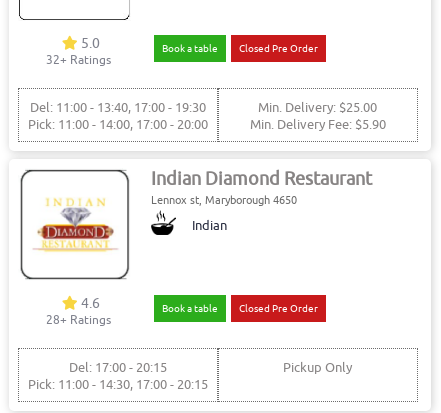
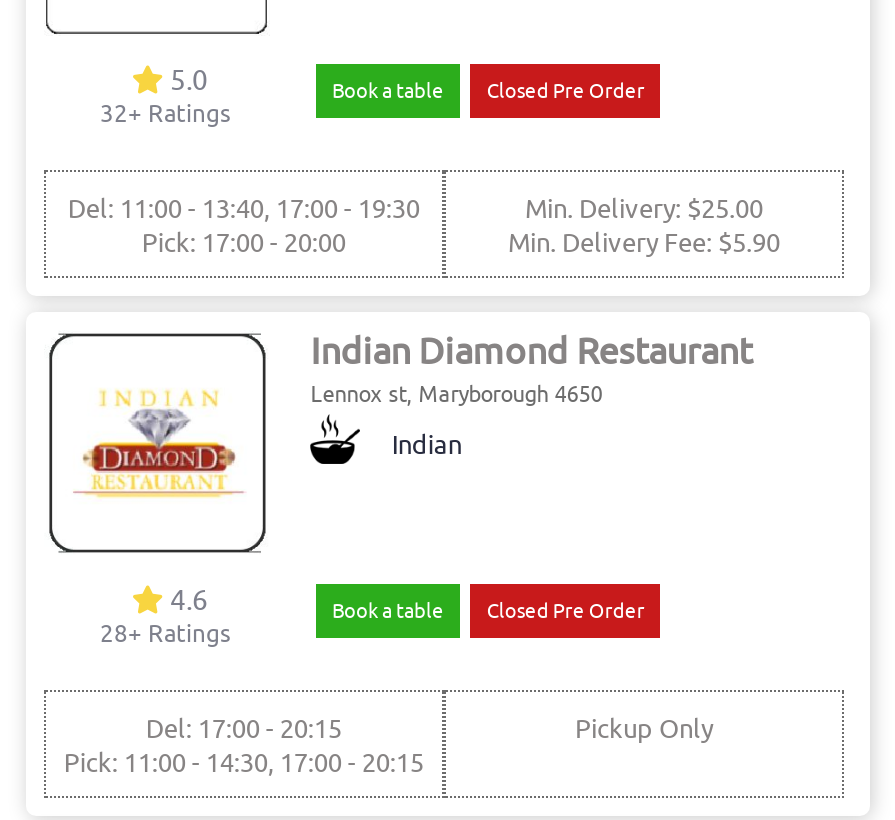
- Pick: 11:00 - 14:00, 17:00 - 20:00
+ Pick: 17:00 - 20:00
